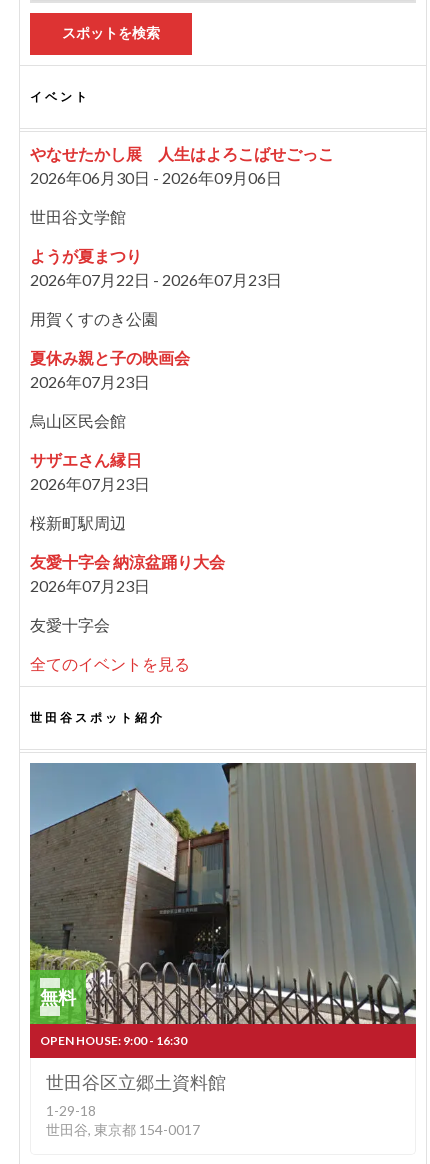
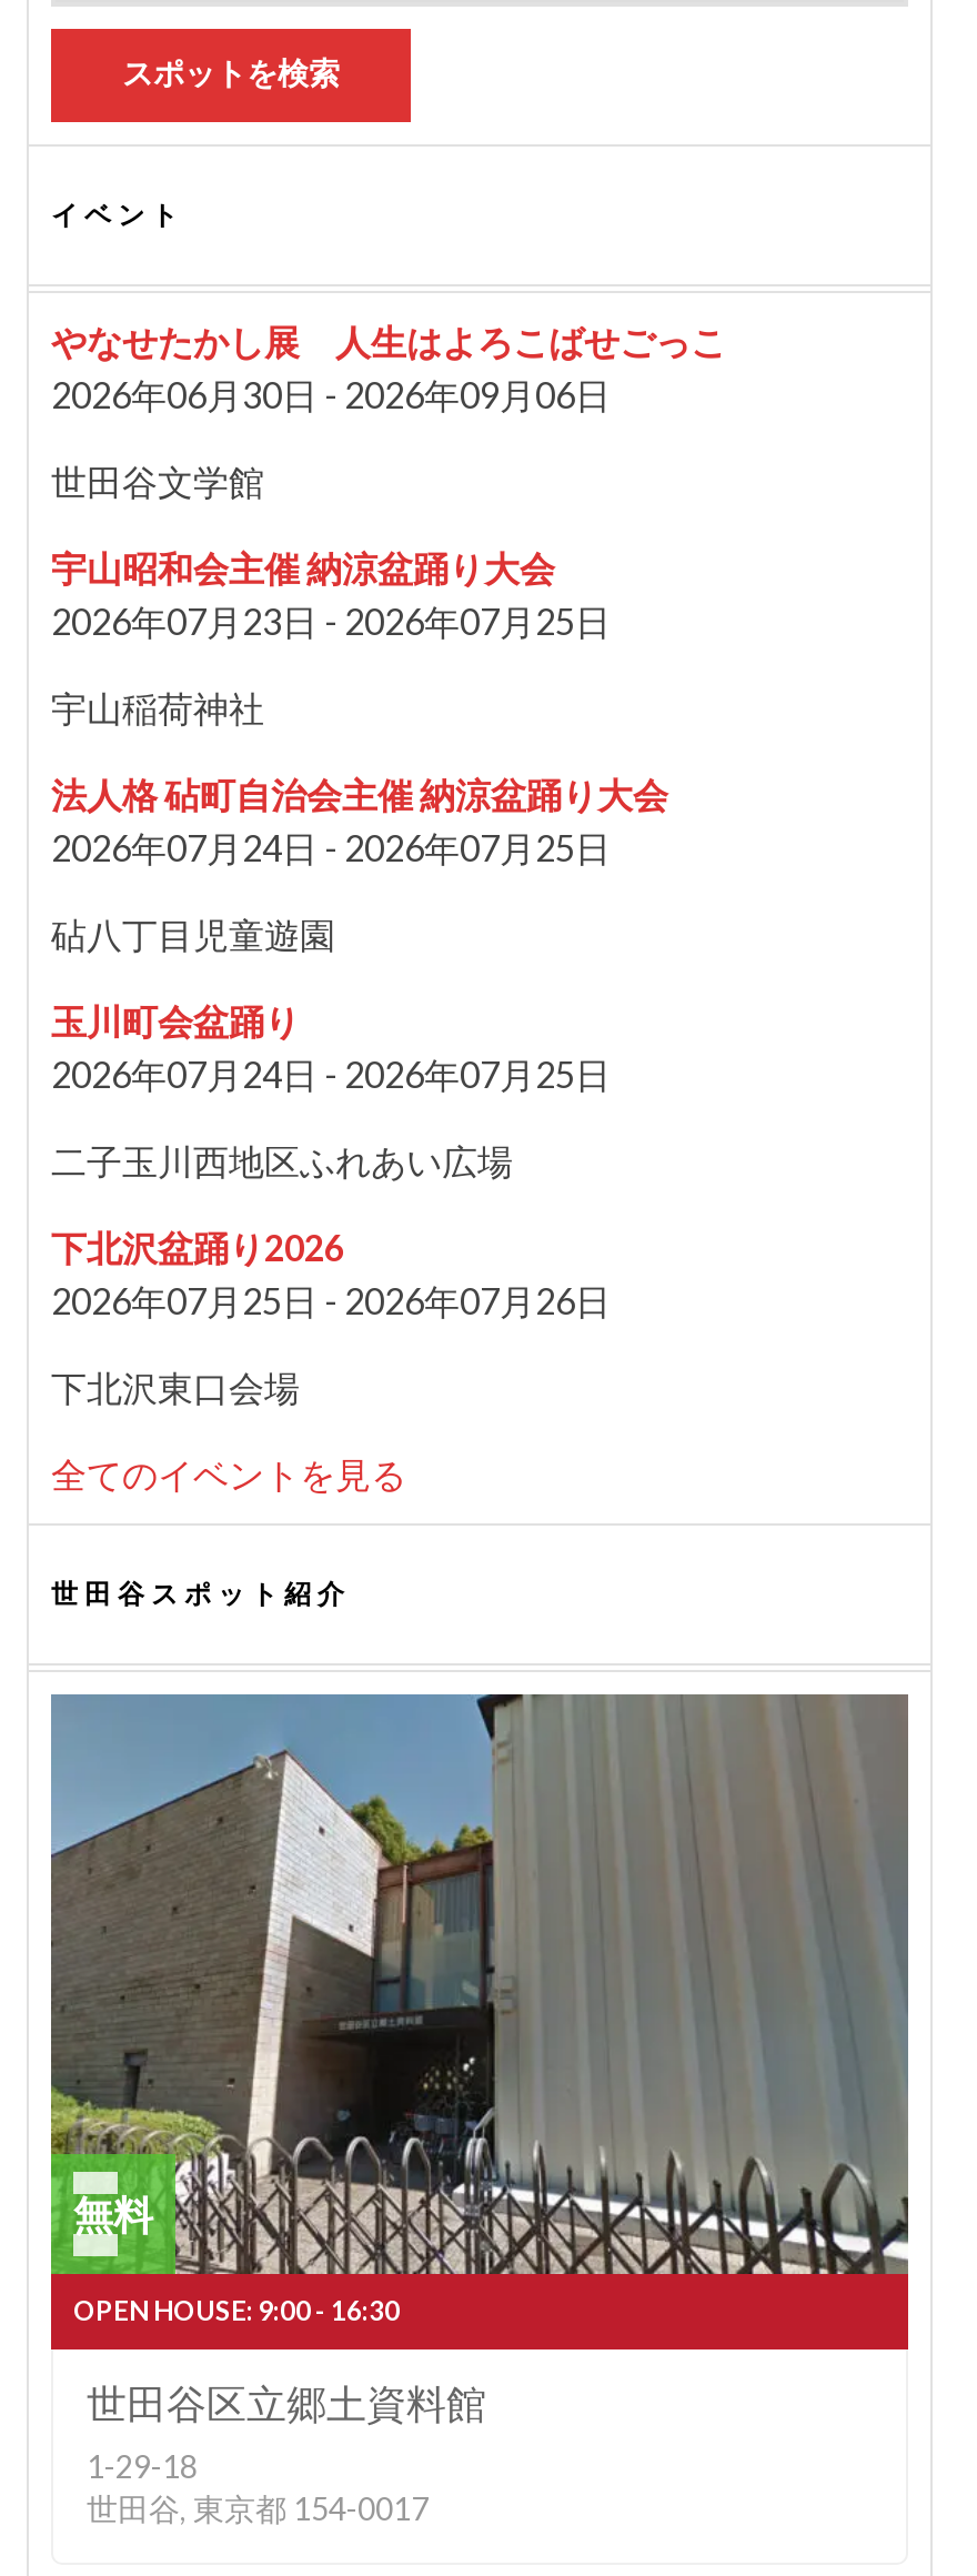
- ようが夏まつり
- 2026年07月22日 - 2026年07月23日
+ 宇山昭和会主催 納涼盆踊り大会
+ 2026年07月23日 - 2026年07月25日

- 用賀くすのき公園
+ 宇山稲荷神社

- 夏休み親と子の映画会
- 2026年07月23日
+ 法人格 砧町自治会主催 納涼盆踊り大会
+ 2026年07月24日 - 2026年07月25日

- 烏山区民会館
+ 砧八丁目児童遊園

- サザエさん縁日
- 2026年07月23日
+ 玉川町会盆踊り
+ 2026年07月24日 - 2026年07月25日

- 桜新町駅周辺
+ 二子玉川西地区ふれあい広場

- 友愛十字会 納涼盆踊り大会
- 2026年07月23日
+ 下北沢盆踊り2026
+ 2026年07月25日 - 2026年07月26日

- 友愛十字会
+ 下北沢東口会場
